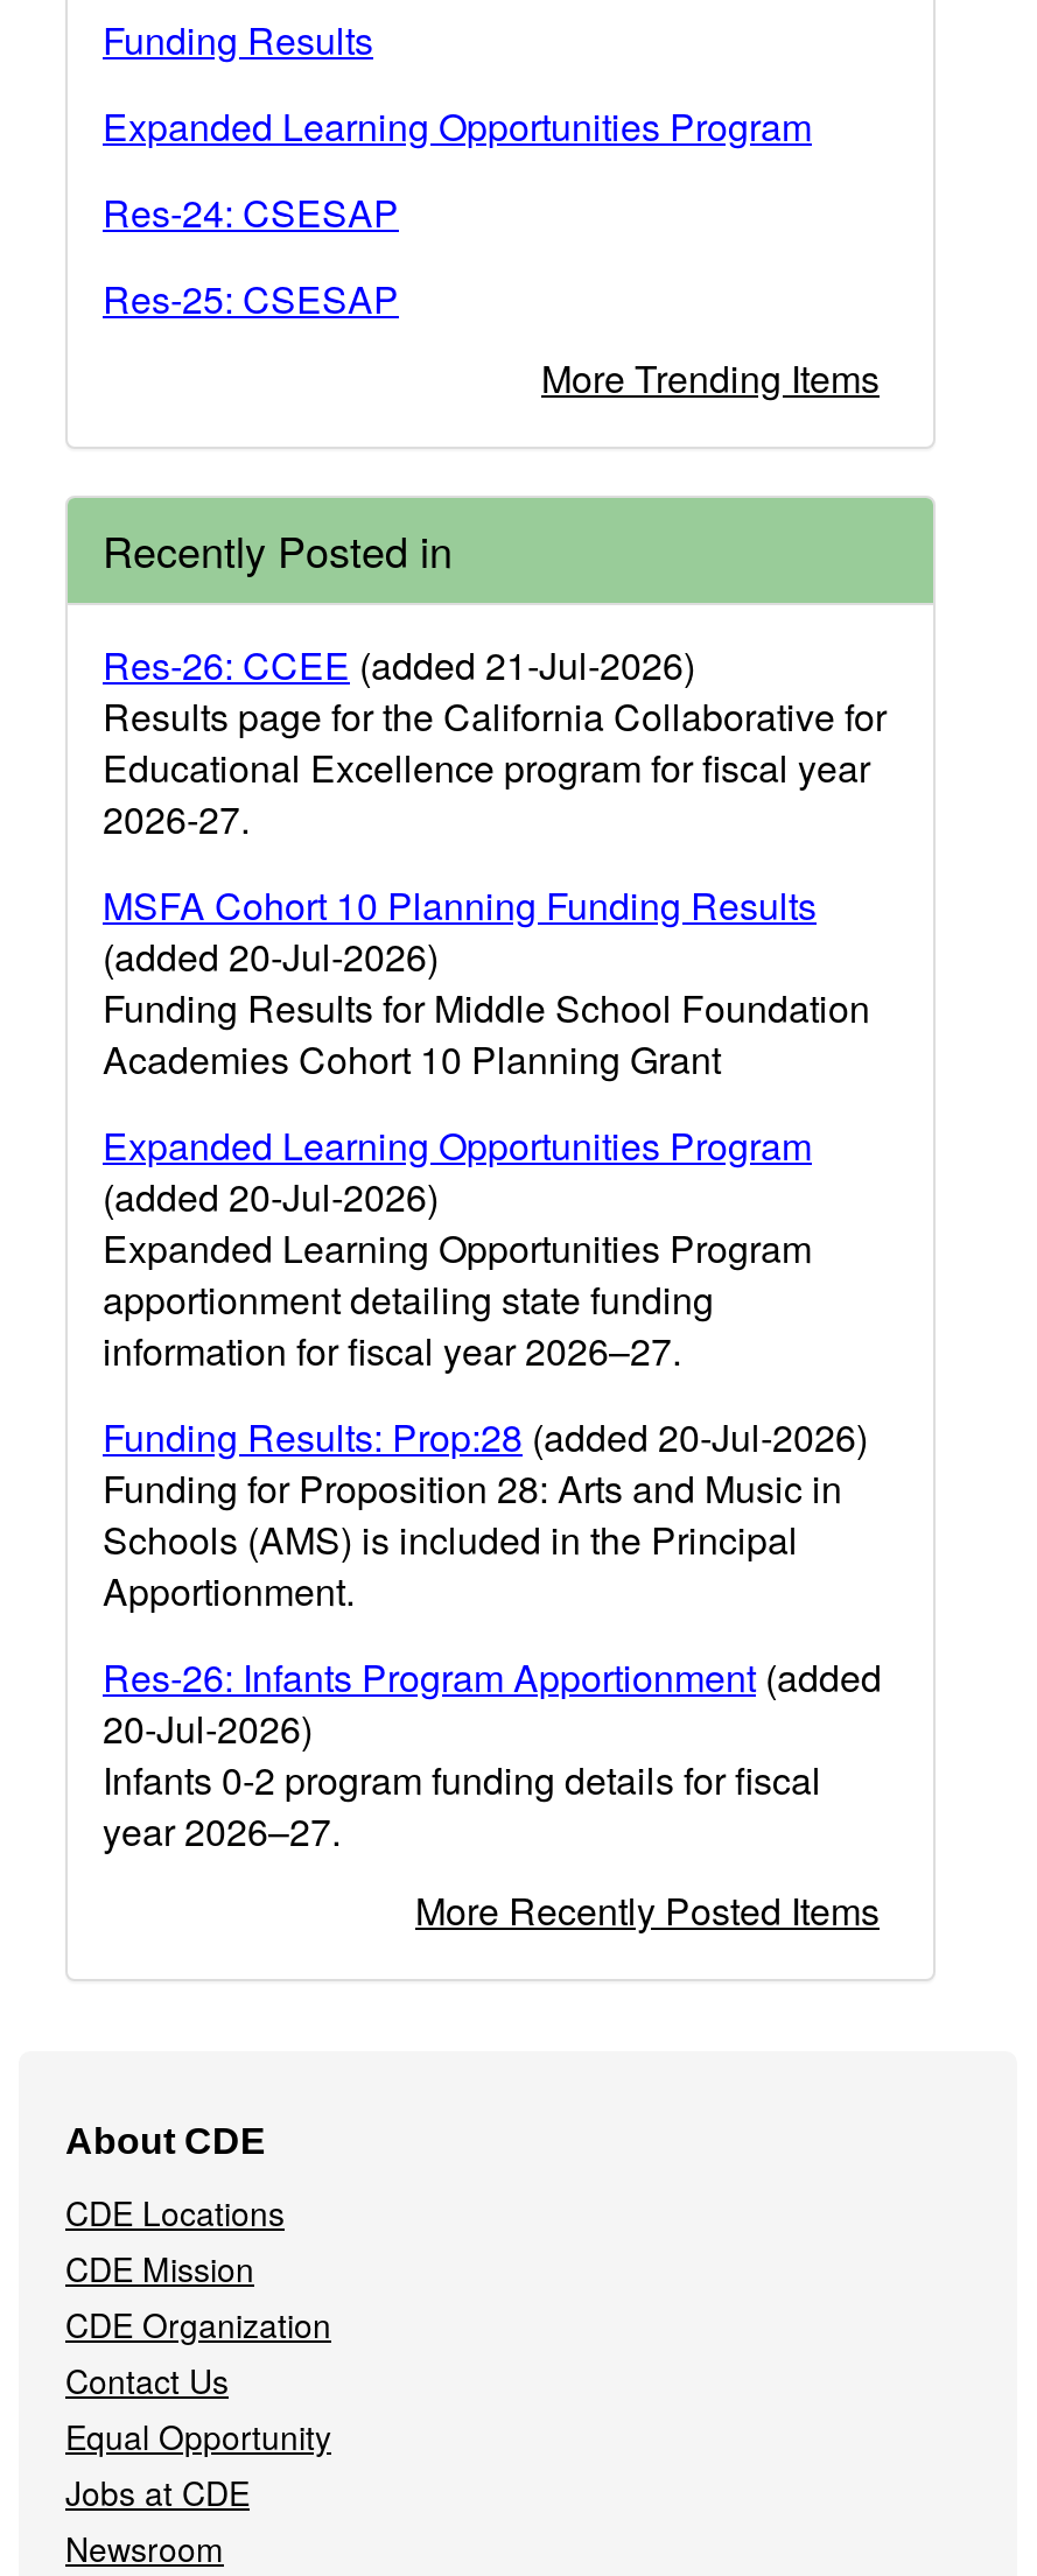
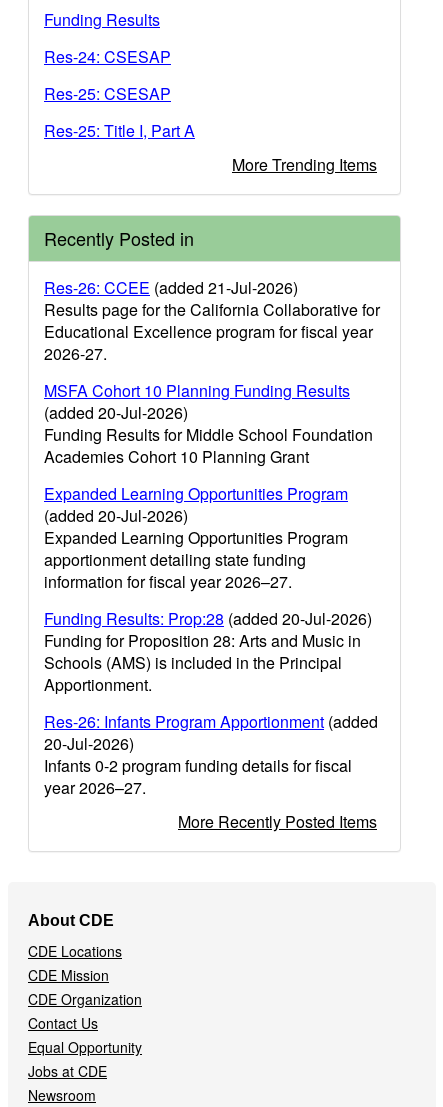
- Expanded Learning Opportunities Program

moved up: Res-24: CSESAP | Res-25: CSESAP

+ Res-25: Title I, Part A
